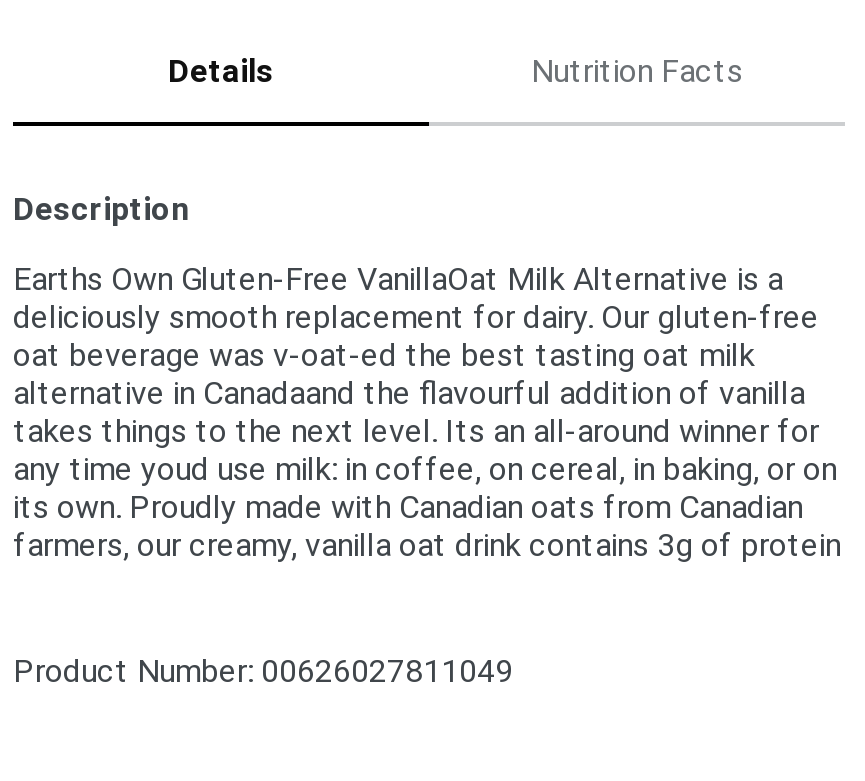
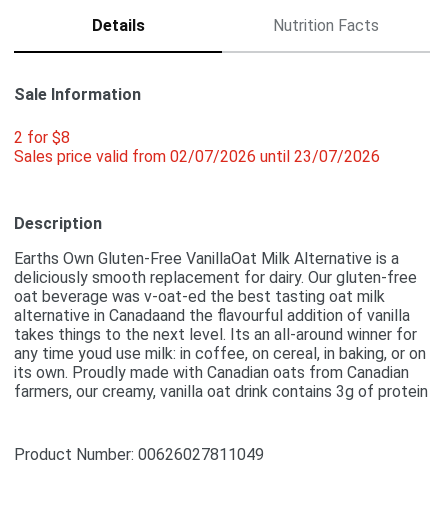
+ Sale Information
+ 2 for $8
+ Sales price valid from 02/07/2026 until 23/07/2026
